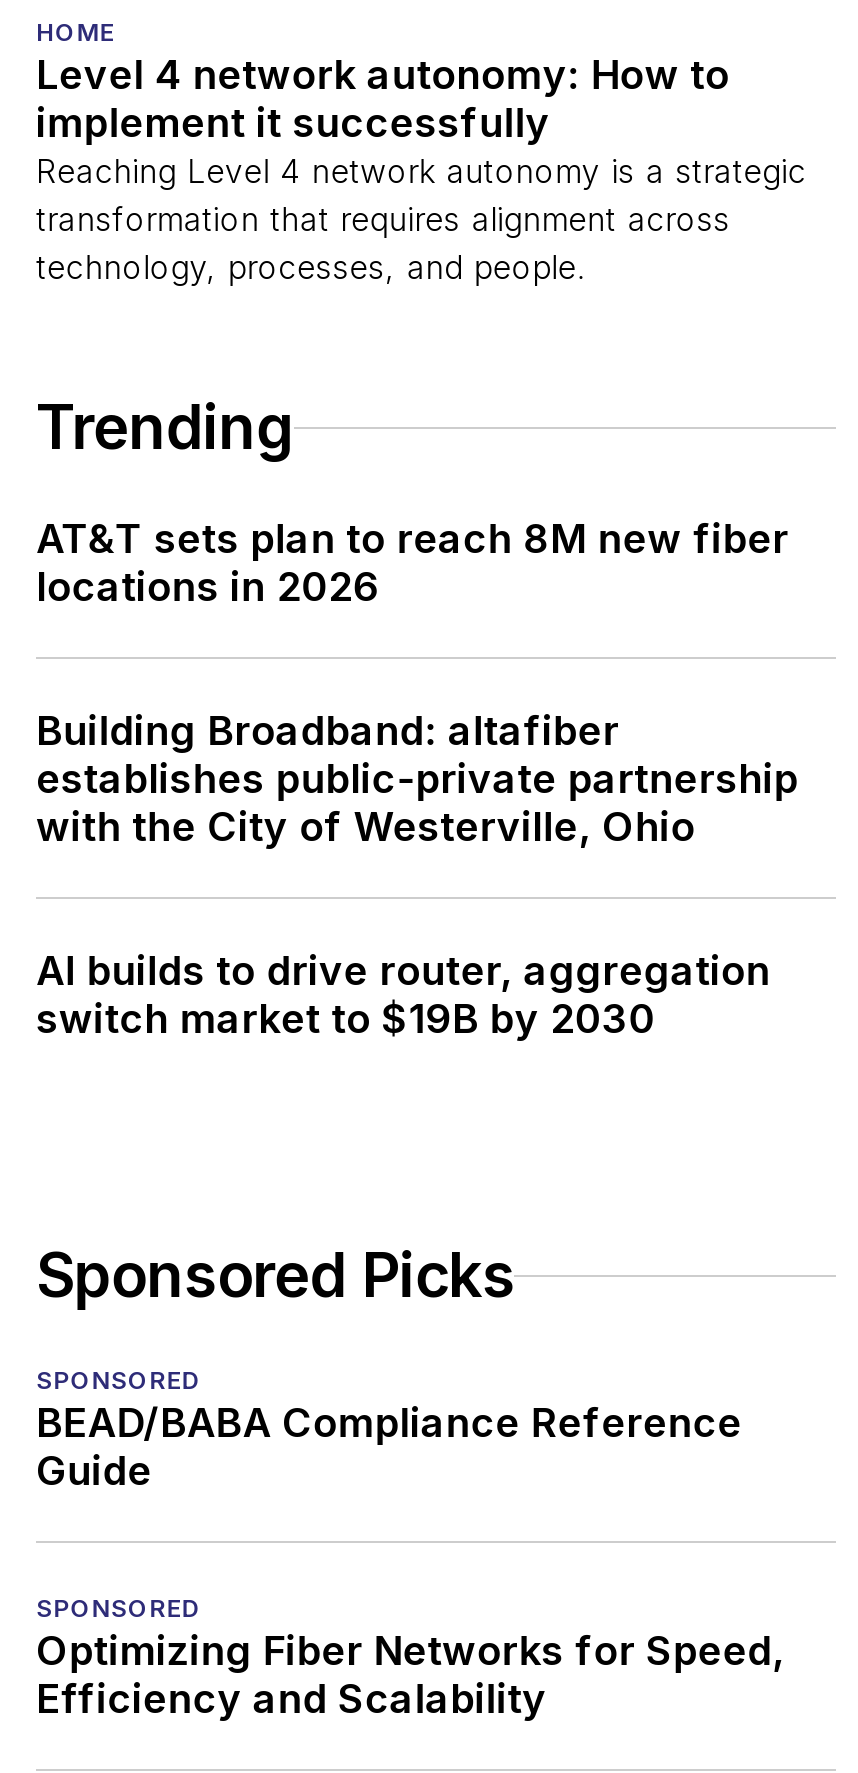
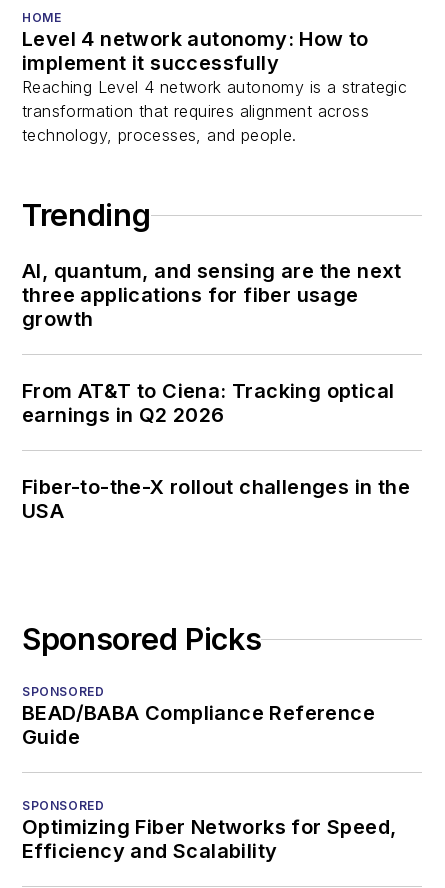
- AT&T sets plan to reach 8M new fiber
- locations in 2026
+ AI, quantum, and sensing are the next
+ three applications for fiber usage
+ growth

- Building Broadband: altafiber
- establishes public-private partnership
- with the City of Westerville, Ohio
+ From AT&T to Ciena: Tracking optical
+ earnings in Q2 2026

- AI builds to drive router, aggregation
- switch market to $19B by 2030
+ Fiber-to-the-X rollout challenges in the
+ USA
